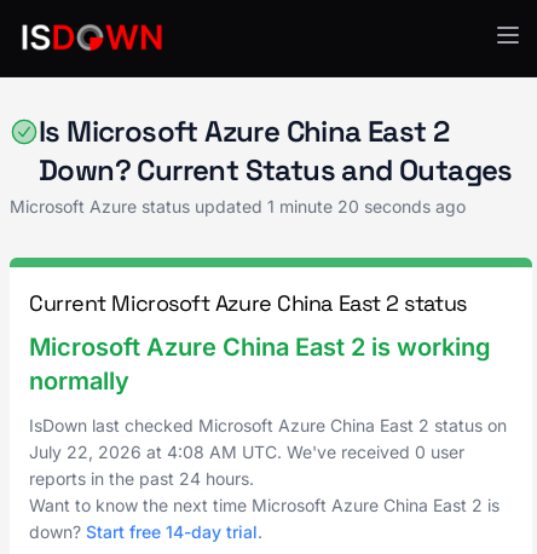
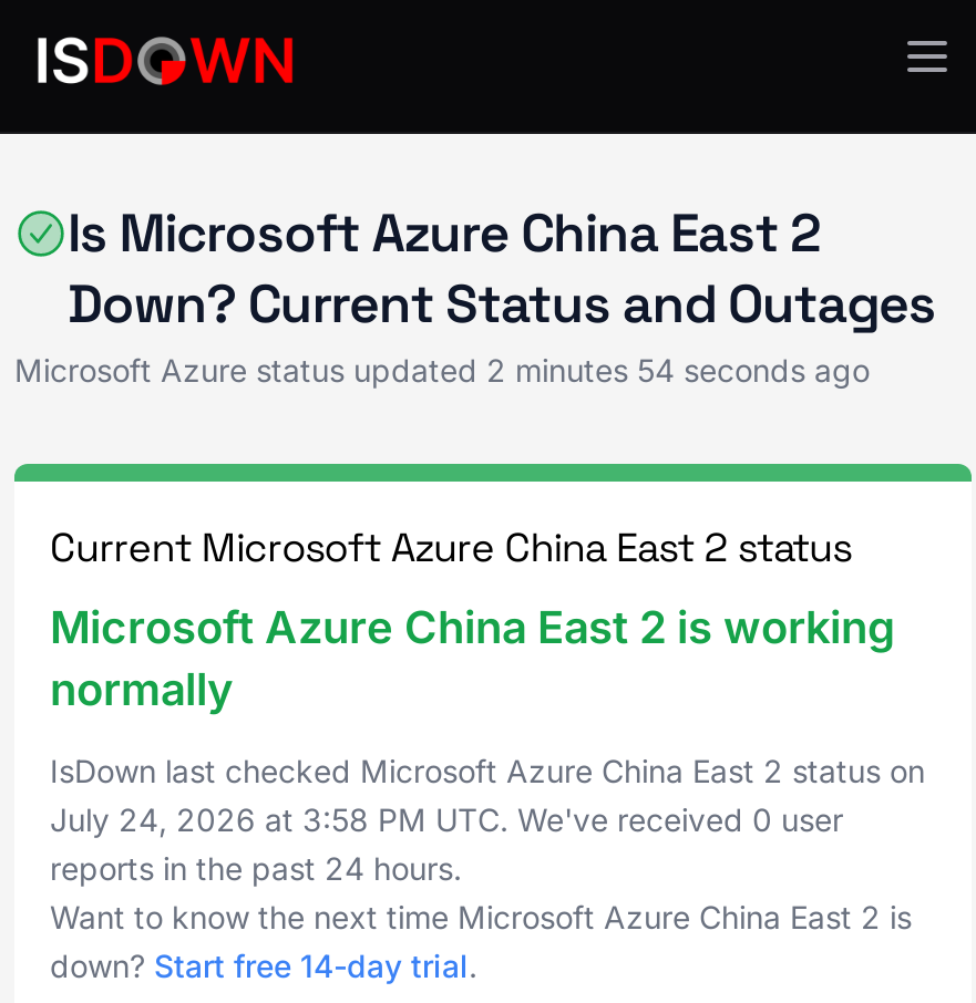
- Microsoft Azure status updated 1 minute 20 seconds ago
+ Microsoft Azure status updated 2 minutes 54 seconds ago

- July 22, 2026 at 4:08 AM UTC. We've received 0 user
+ July 24, 2026 at 3:58 PM UTC. We've received 0 user
